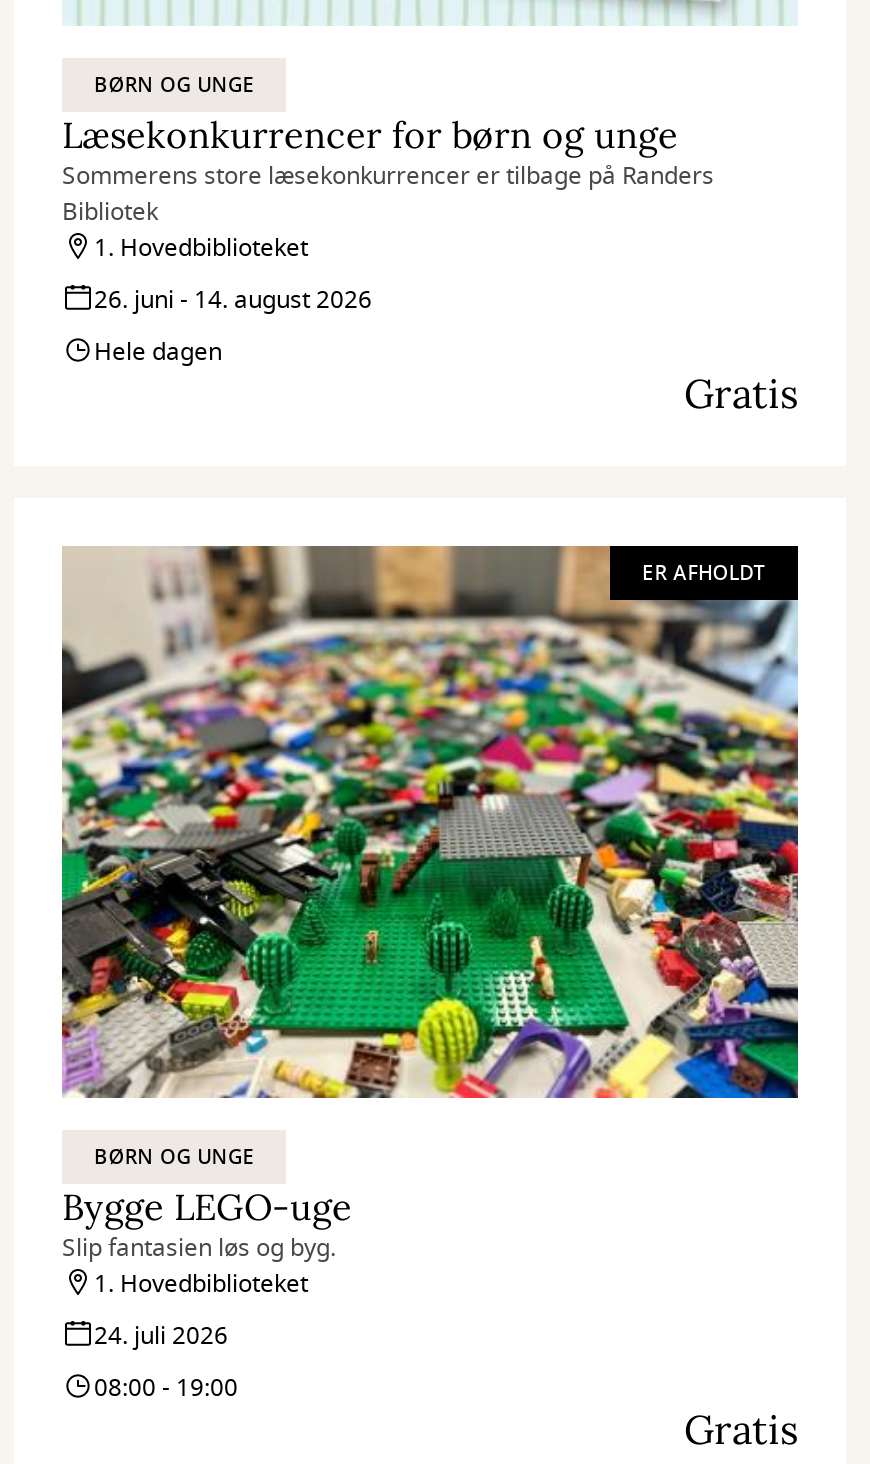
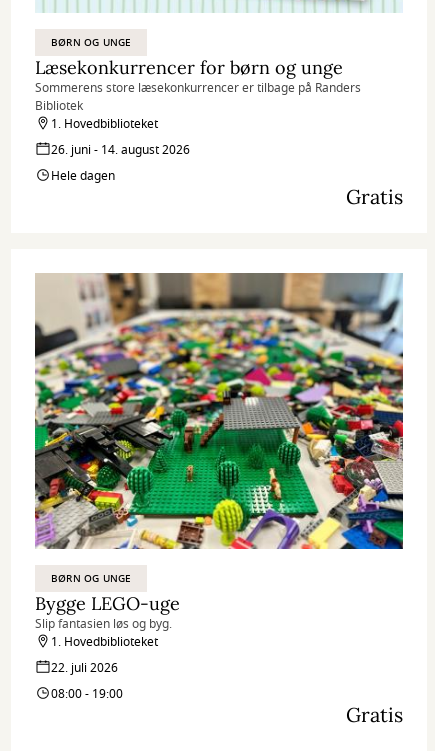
- ER AFHOLDT

- 24. juli 2026
+ 22. juli 2026
